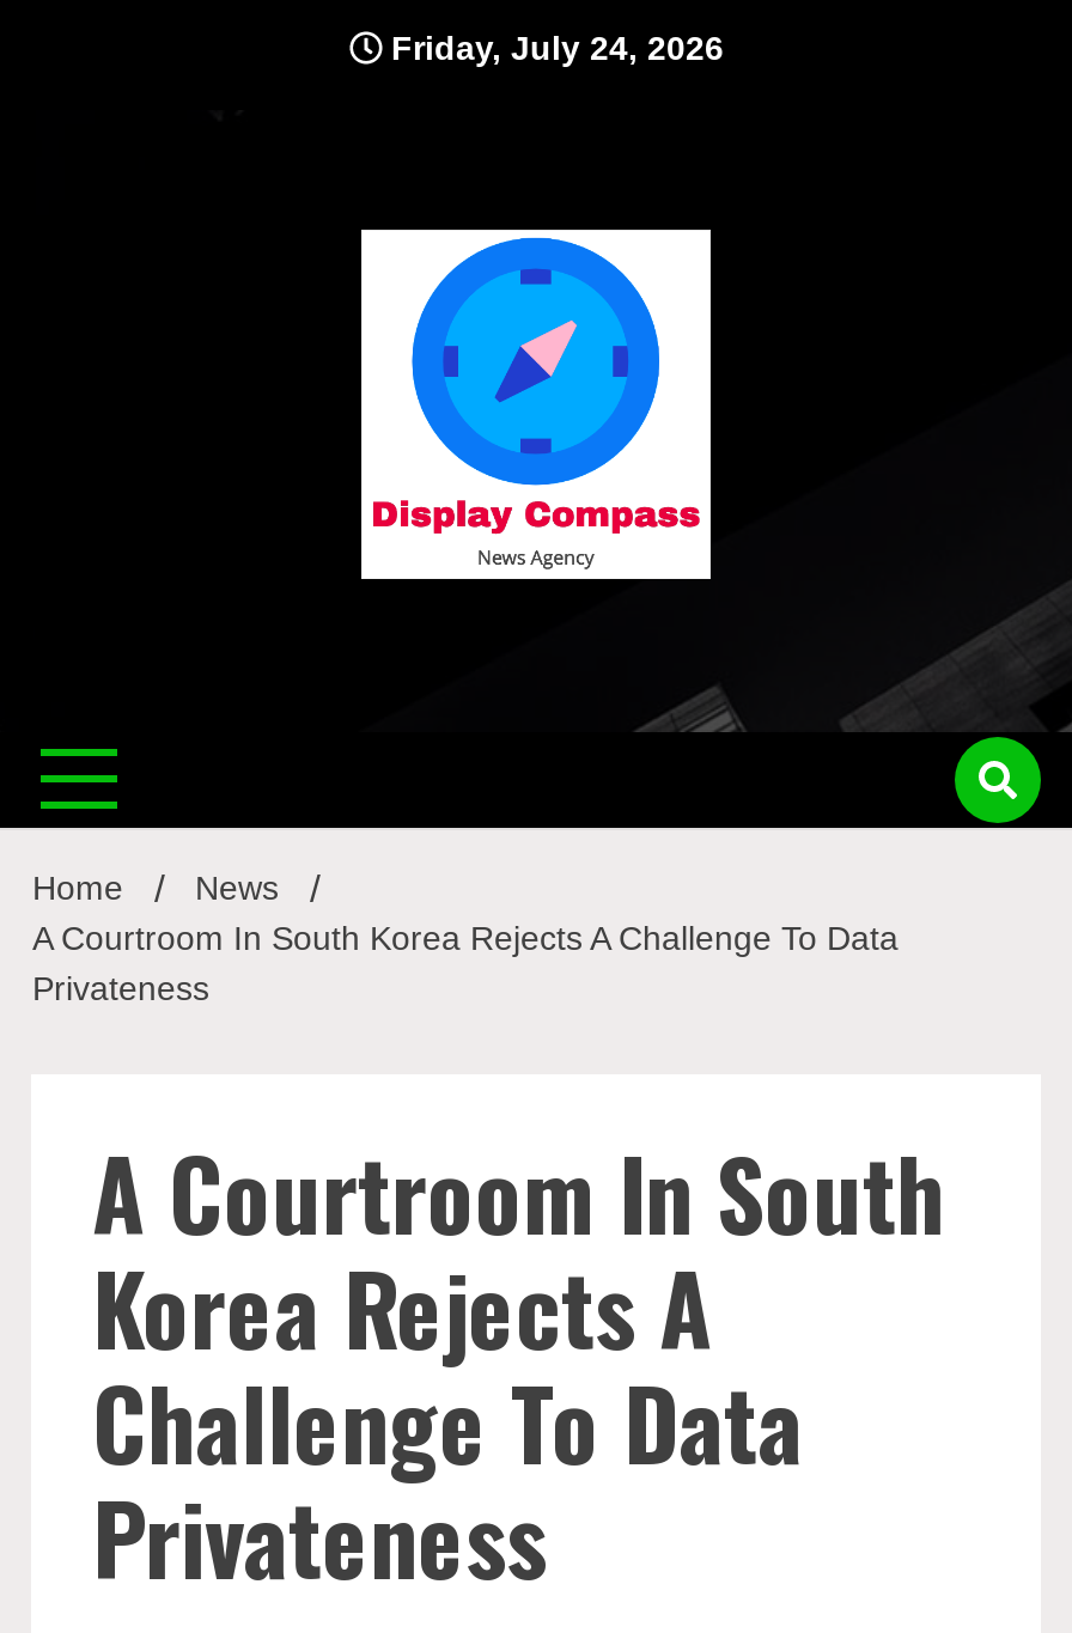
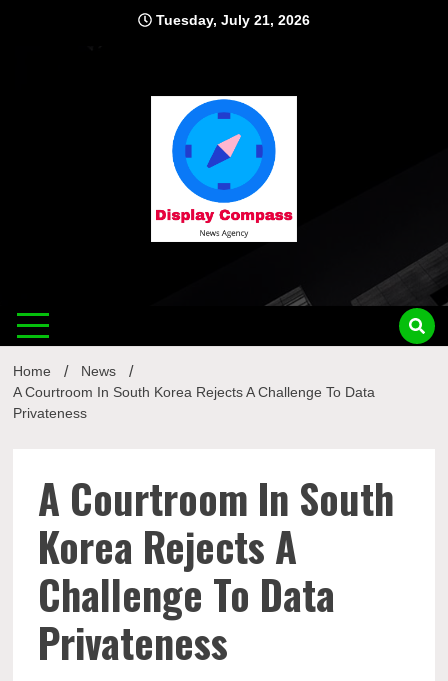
- Friday, July 24, 2026
+ Tuesday, July 21, 2026
